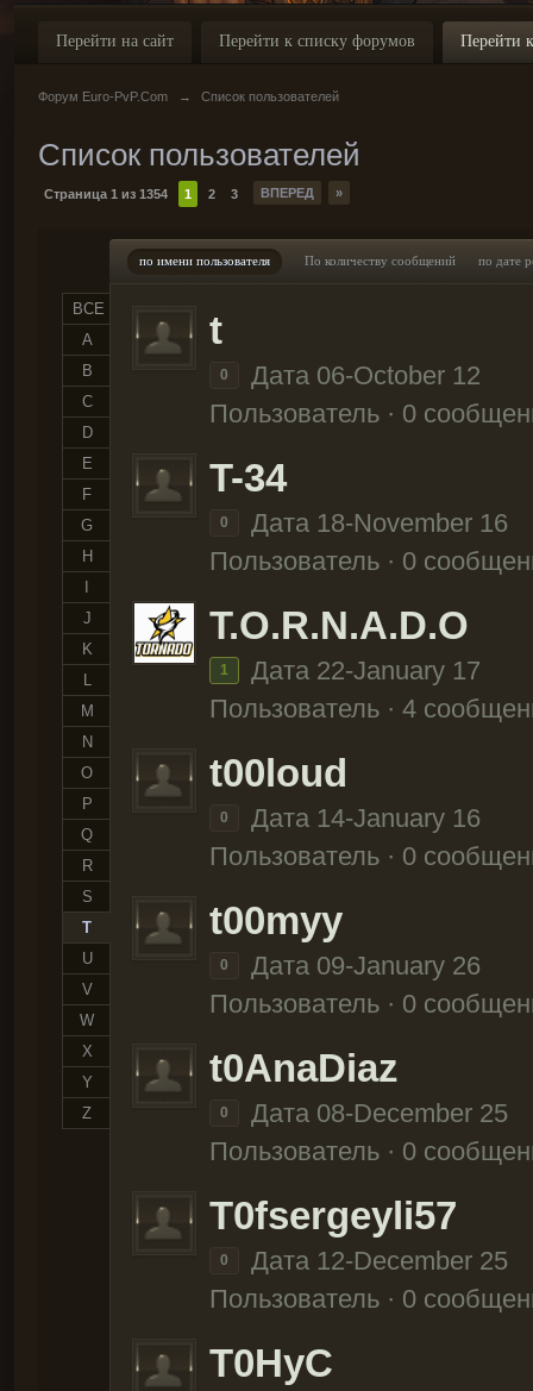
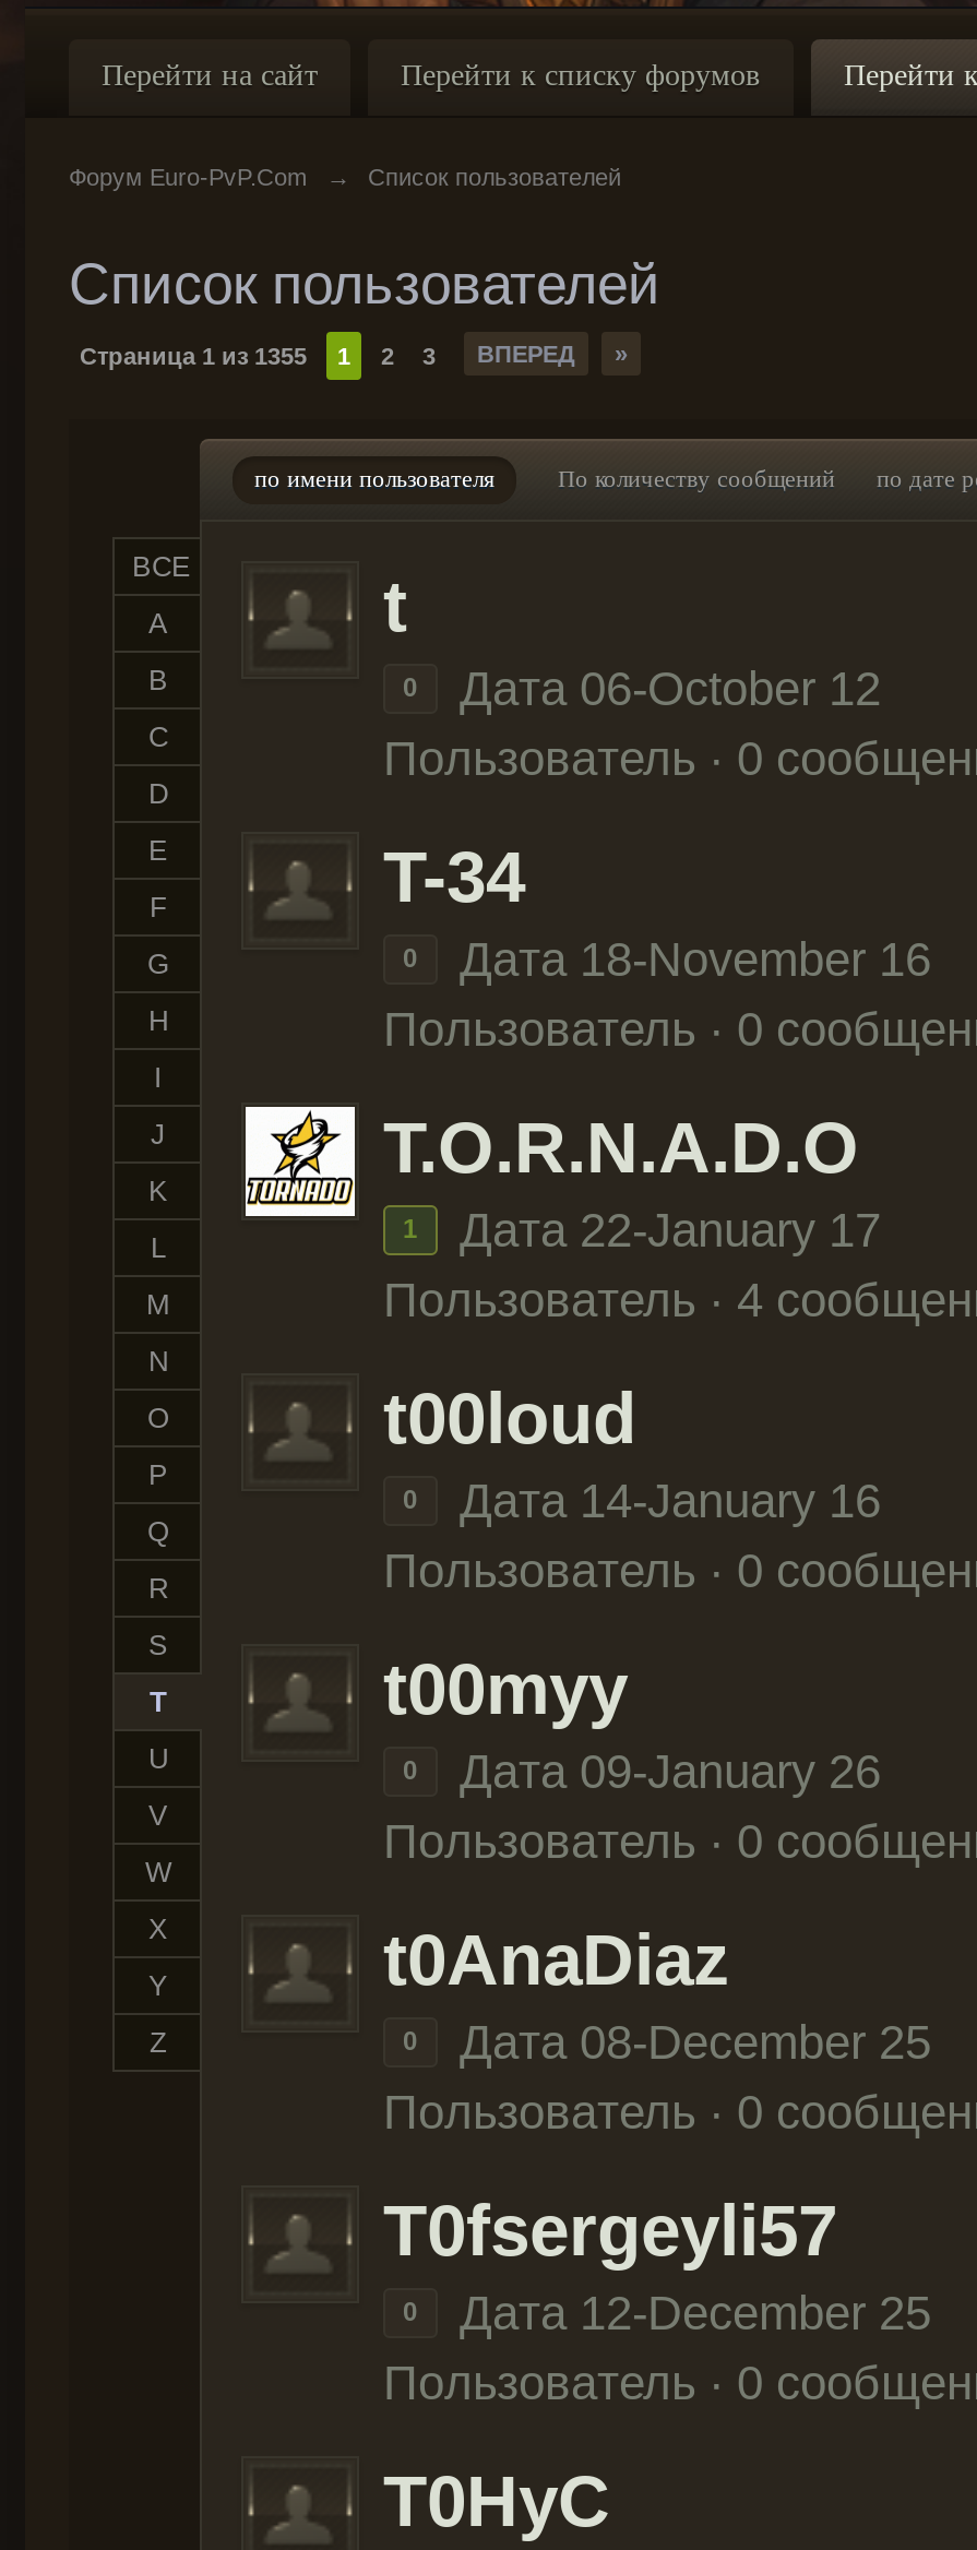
- Страница 1 из 1354
+ Страница 1 из 1355
